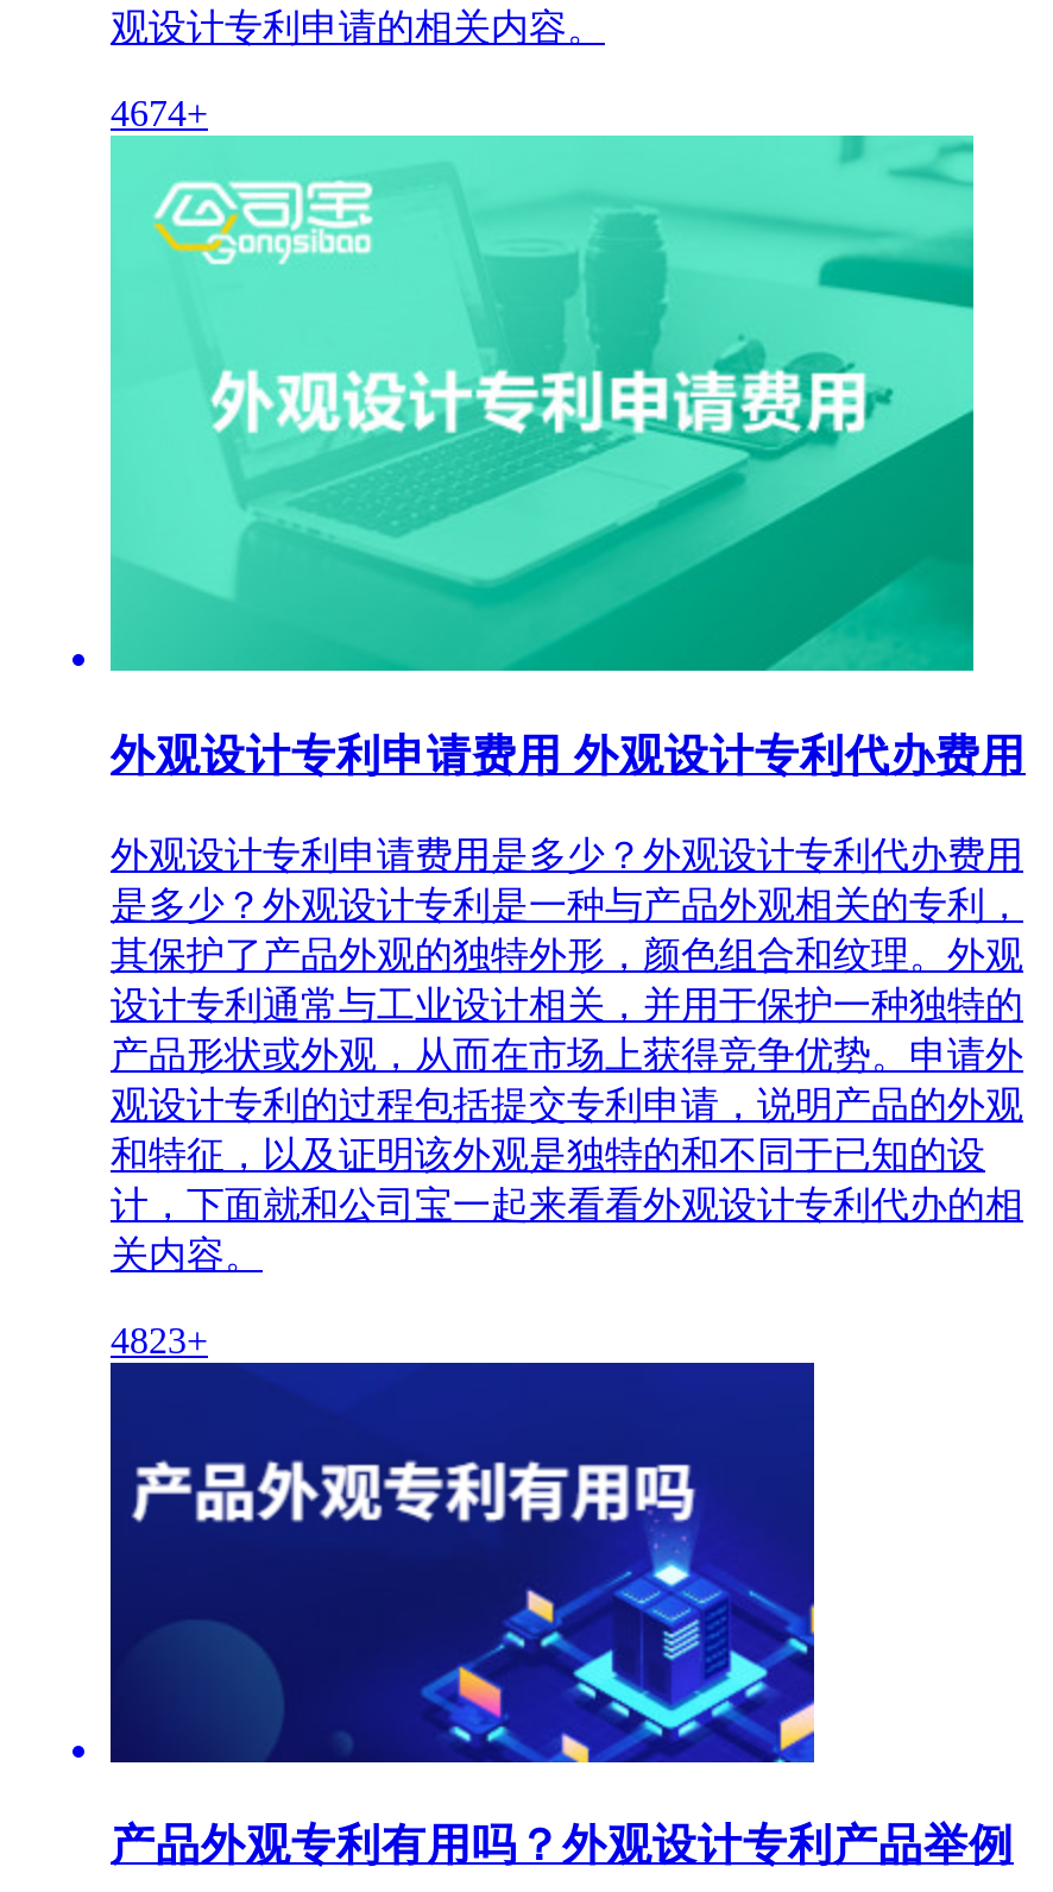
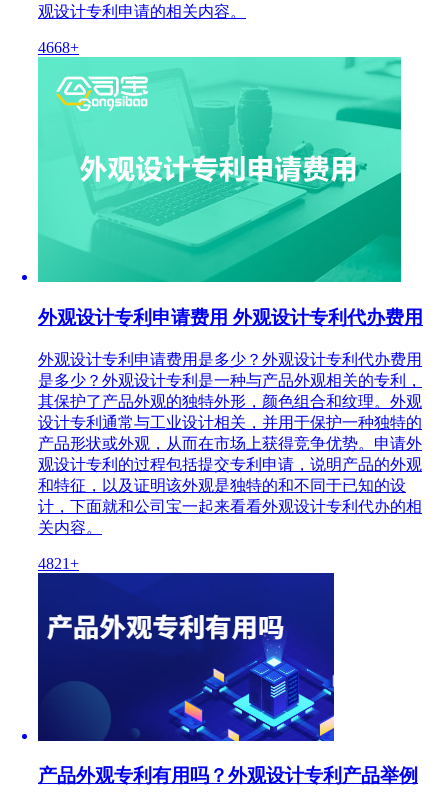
- 4674+
+ 4668+

- 4823+
+ 4821+
